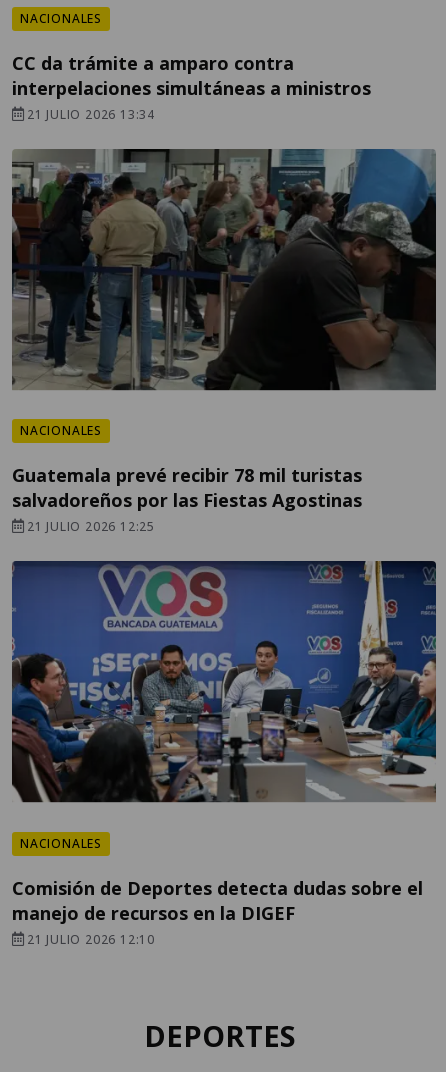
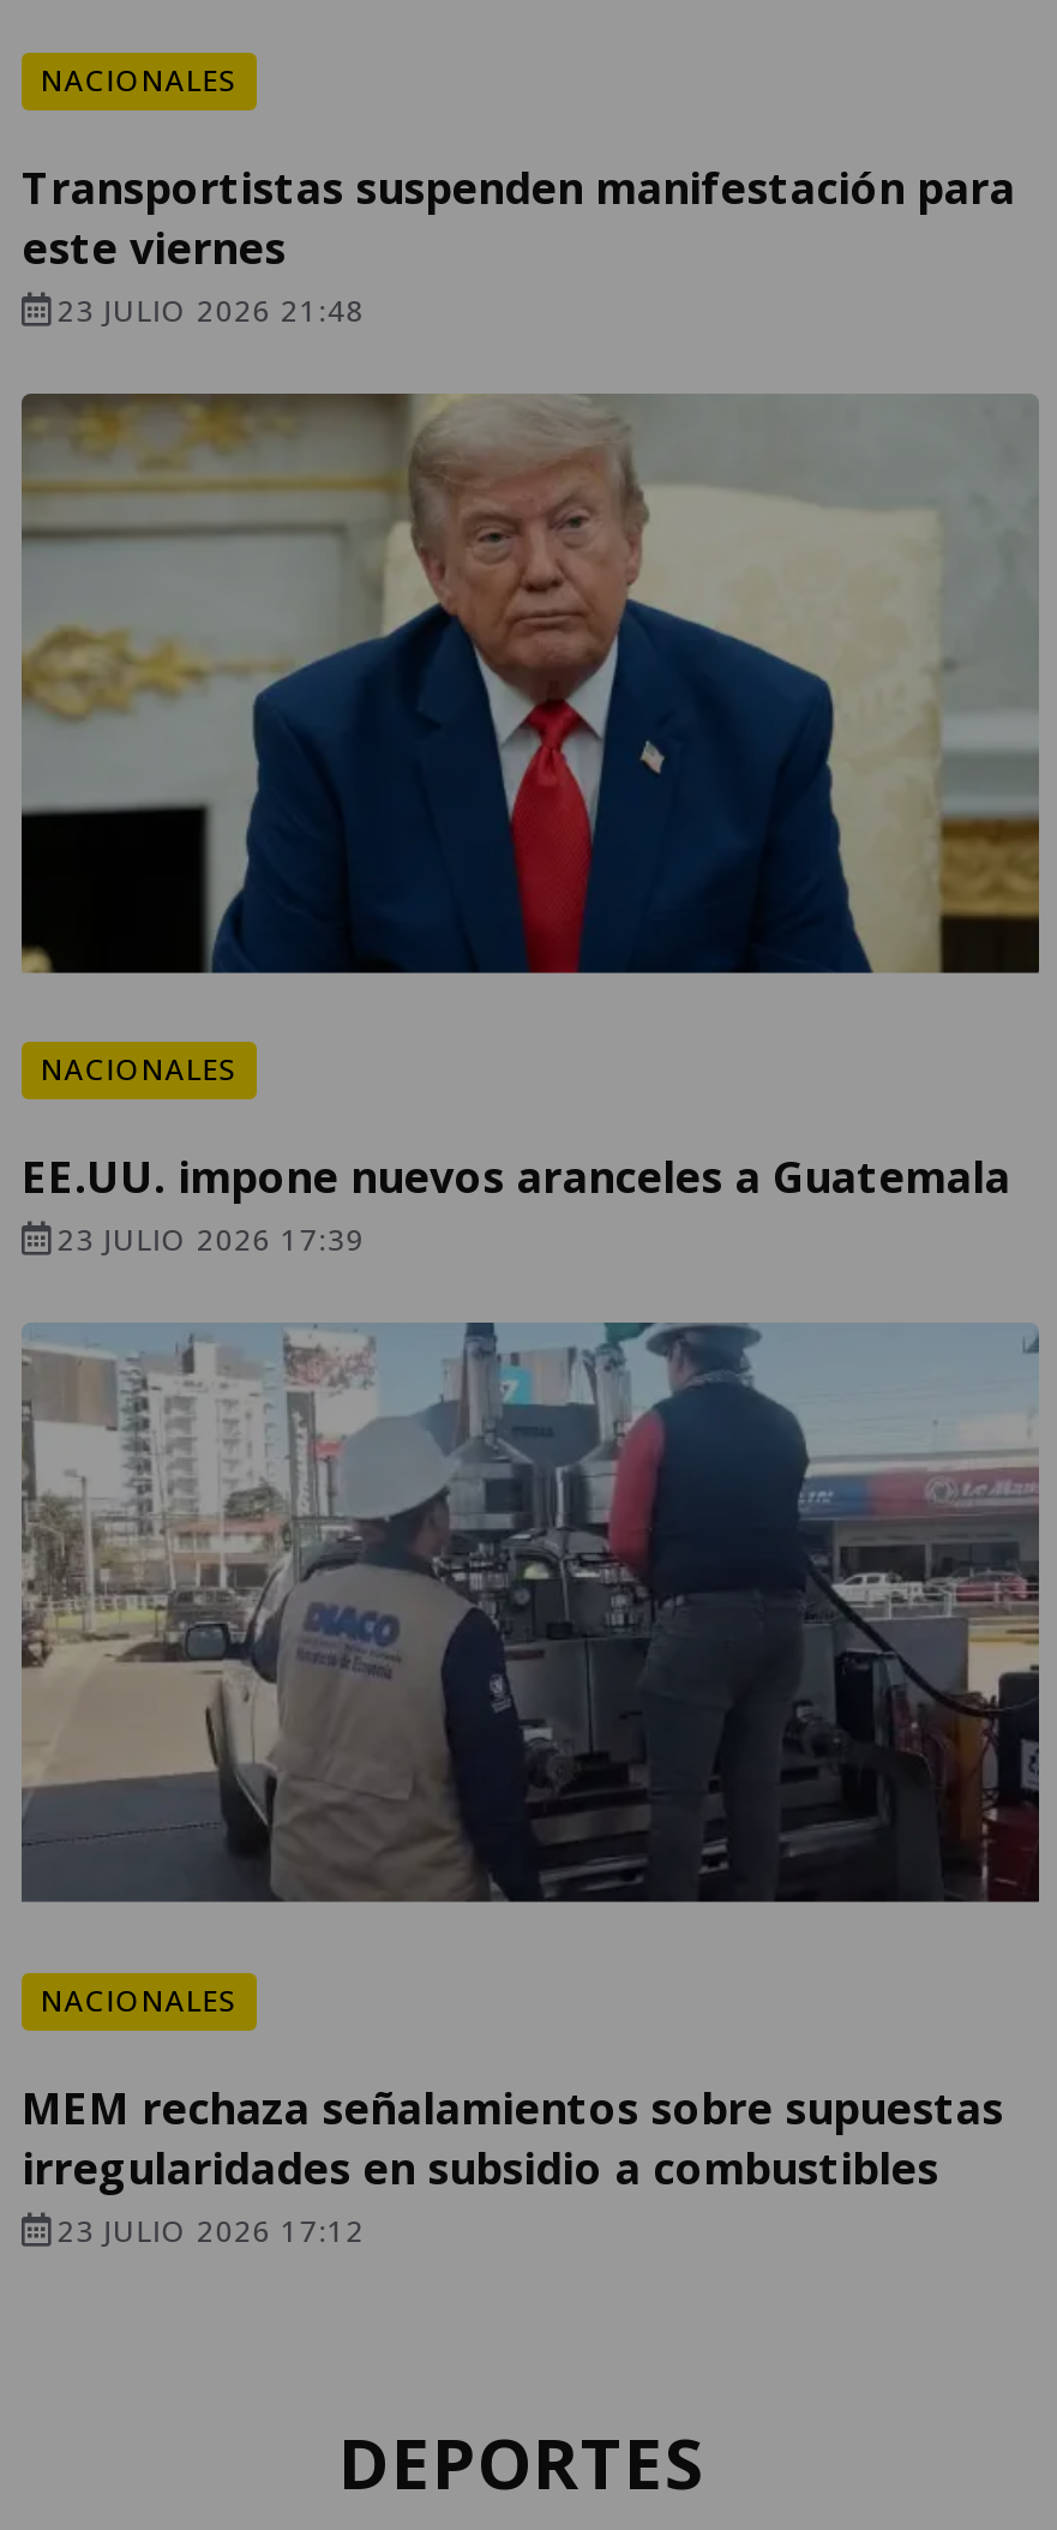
- CC da trámite a amparo contra
- interpelaciones simultáneas a ministros
- 21 JULIO 2026 13:34
+ Transportistas suspenden manifestación para
+ este viernes
+ 23 JULIO 2026 21:48

- [image]
+ [image]

- Guatemala prevé recibir 78 mil turistas
- salvadoreños por las Fiestas Agostinas
- 21 JULIO 2026 12:25
+ EE.UU. impone nuevos aranceles a Guatemala
+ 23 JULIO 2026 17:39

- [image]
+ [image]

- Comisión de Deportes detecta dudas sobre el
- manejo de recursos en la DIGEF
- 21 JULIO 2026 12:10
+ MEM rechaza señalamientos sobre supuestas
+ irregularidades en subsidio a combustibles
+ 23 JULIO 2026 17:12
